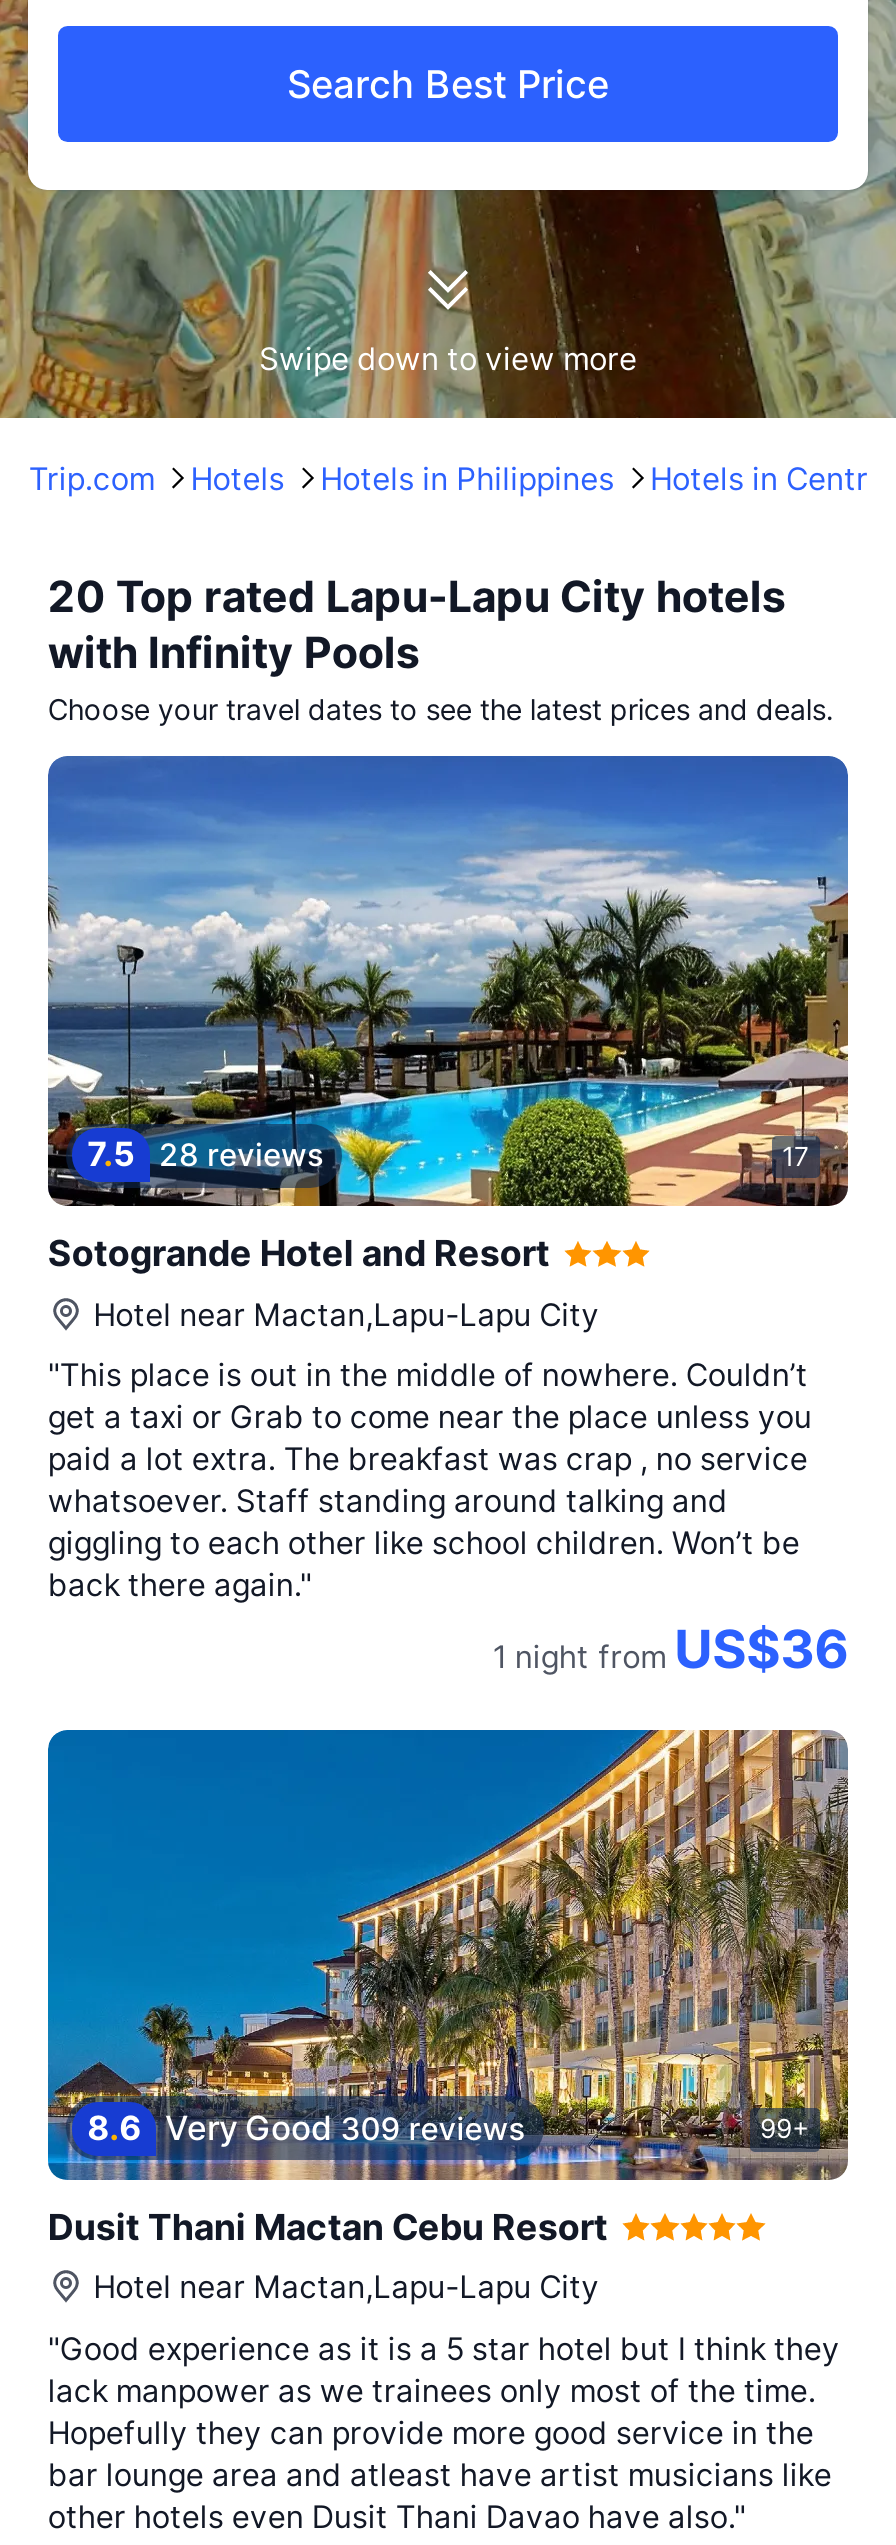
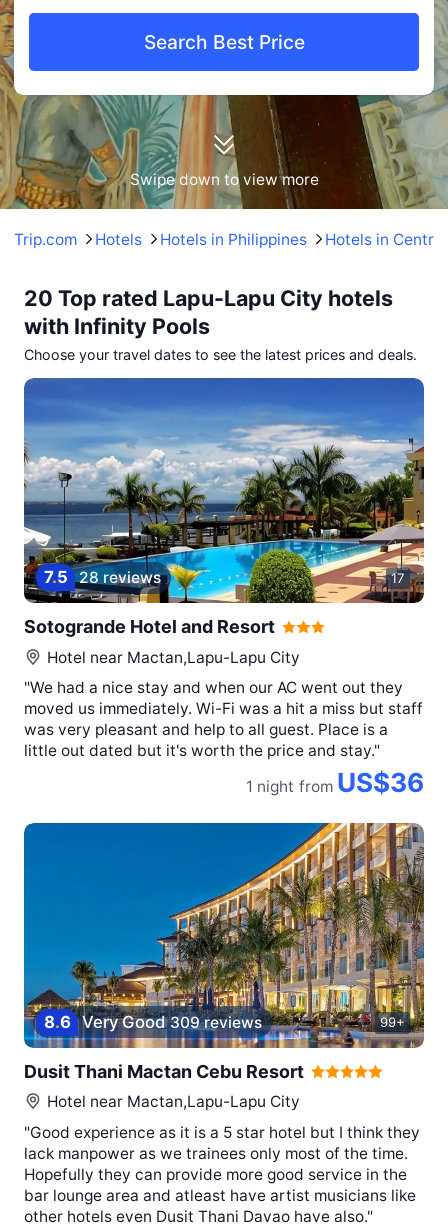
- "This place is out in the middle of nowhere. Couldn’t
- get a taxi or Grab to come near the place unless you
- paid a lot extra. The breakfast was crap , no service
- whatsoever. Staff standing around talking and
- giggling to each other like school children. Won’t be
- back there again."
+ "We had a nice stay and when our AC went out they
+ moved us immediately. Wi-Fi was a hit a miss but staff
+ was very pleasant and help to all guest. Place is a
+ little out dated but it's worth the price and stay."
